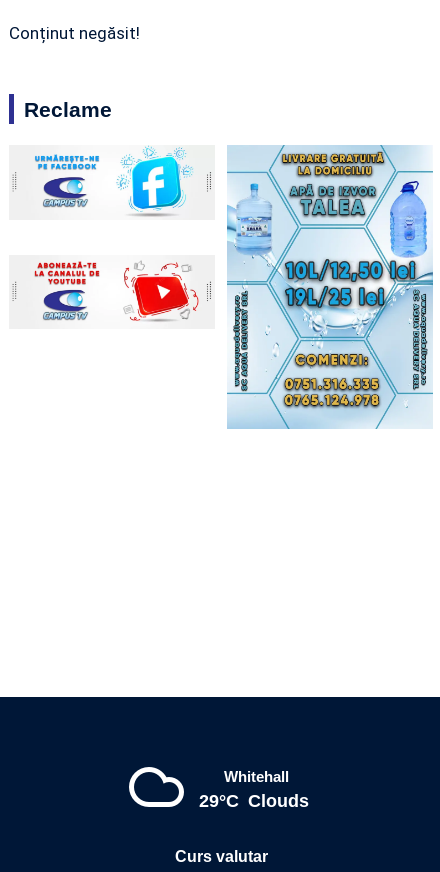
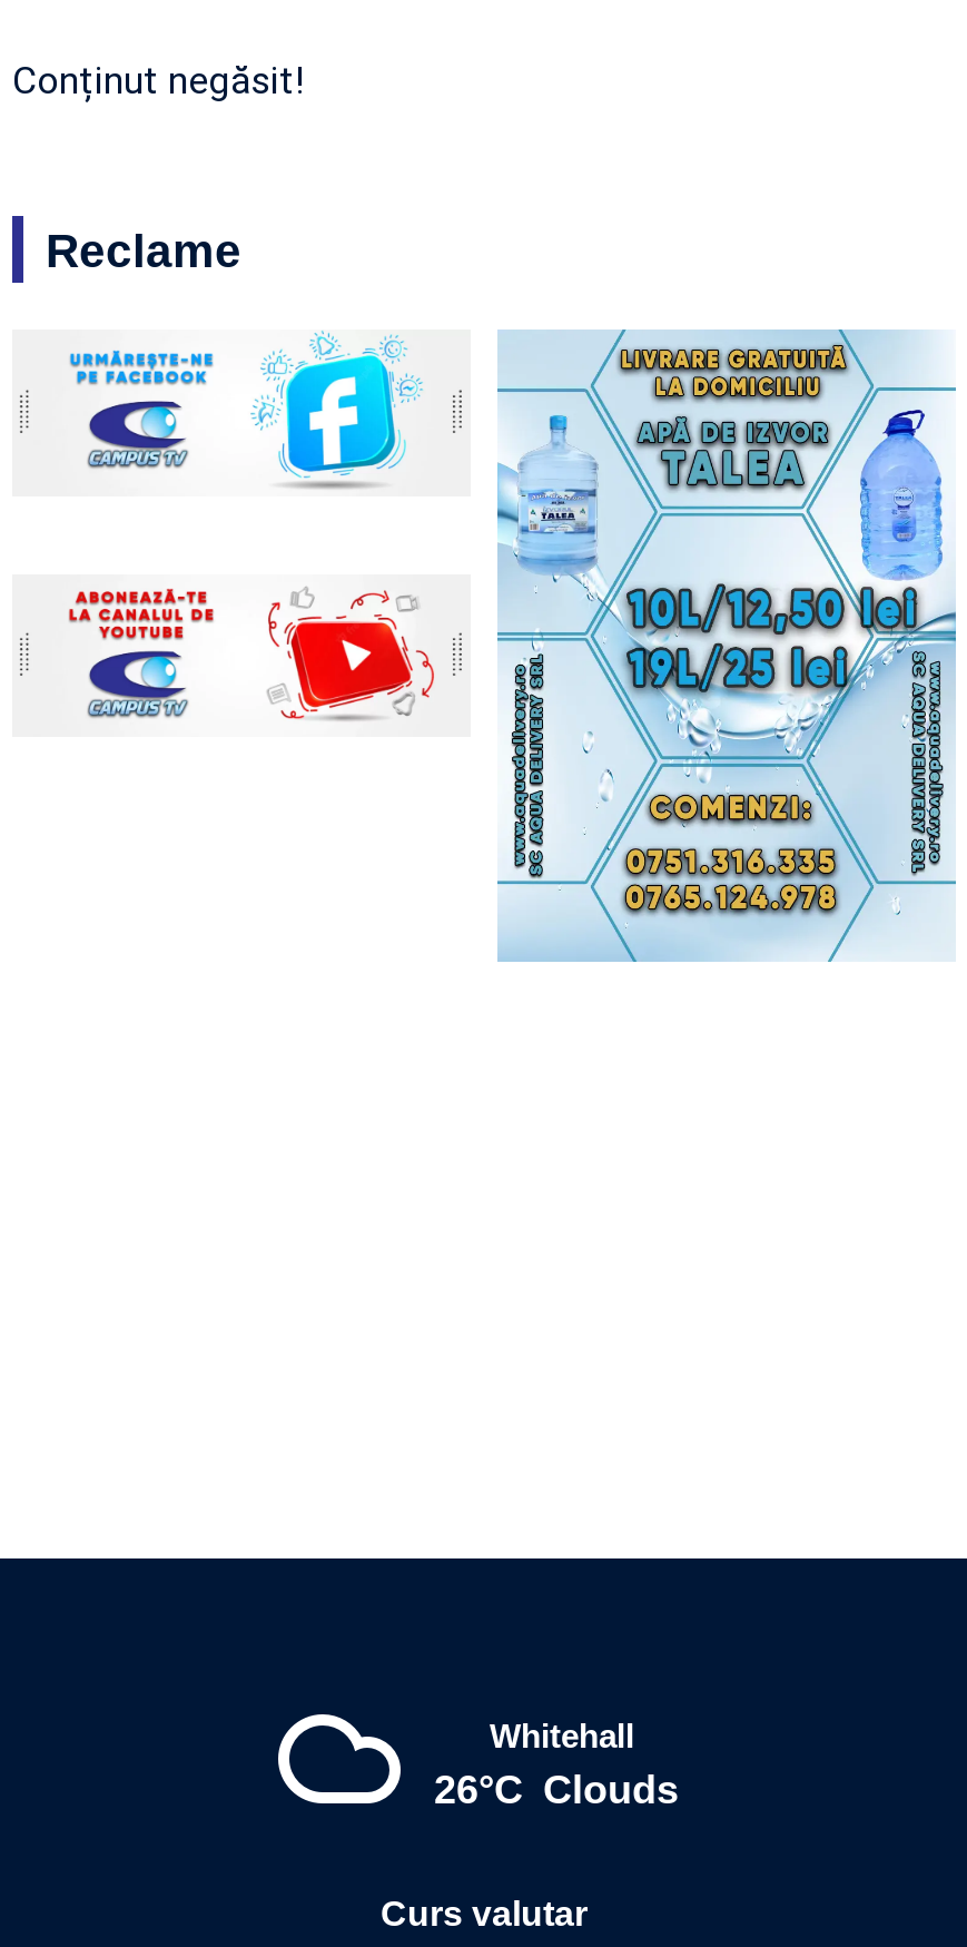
- 29°C Clouds
+ 26°C Clouds
